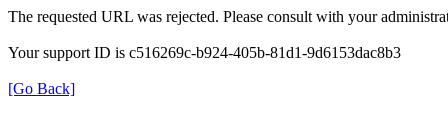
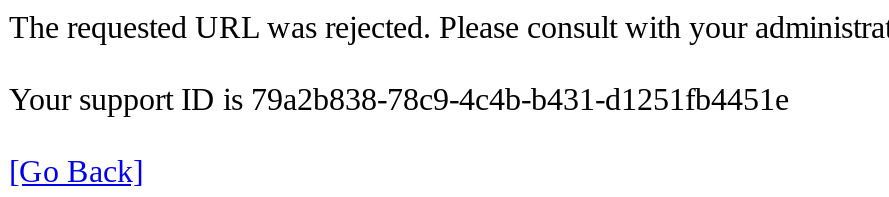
- Your support ID is c516269c-b924-405b-81d1-9d6153dac8b3
+ Your support ID is 79a2b838-78c9-4c4b-b431-d1251fb4451e
